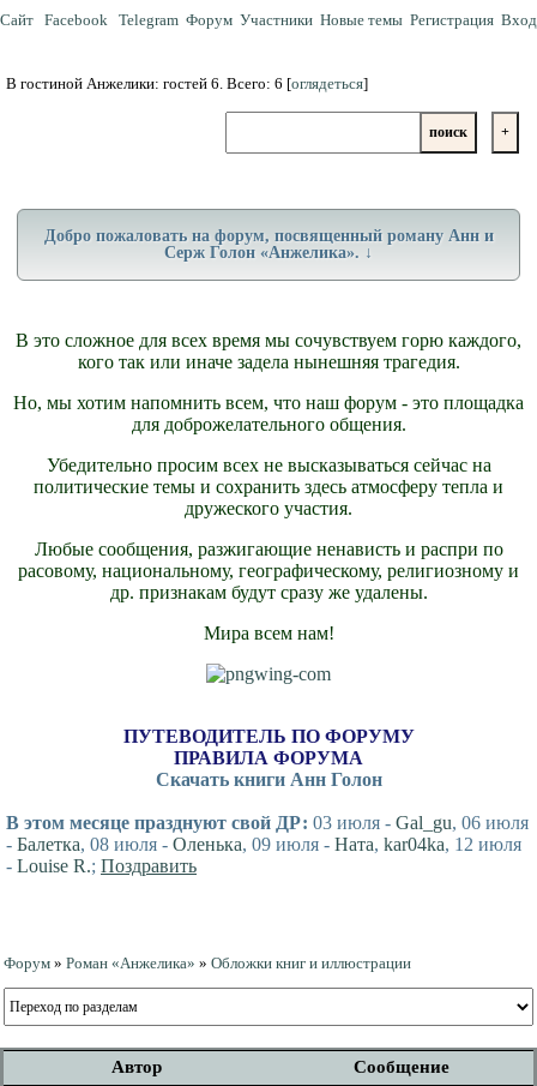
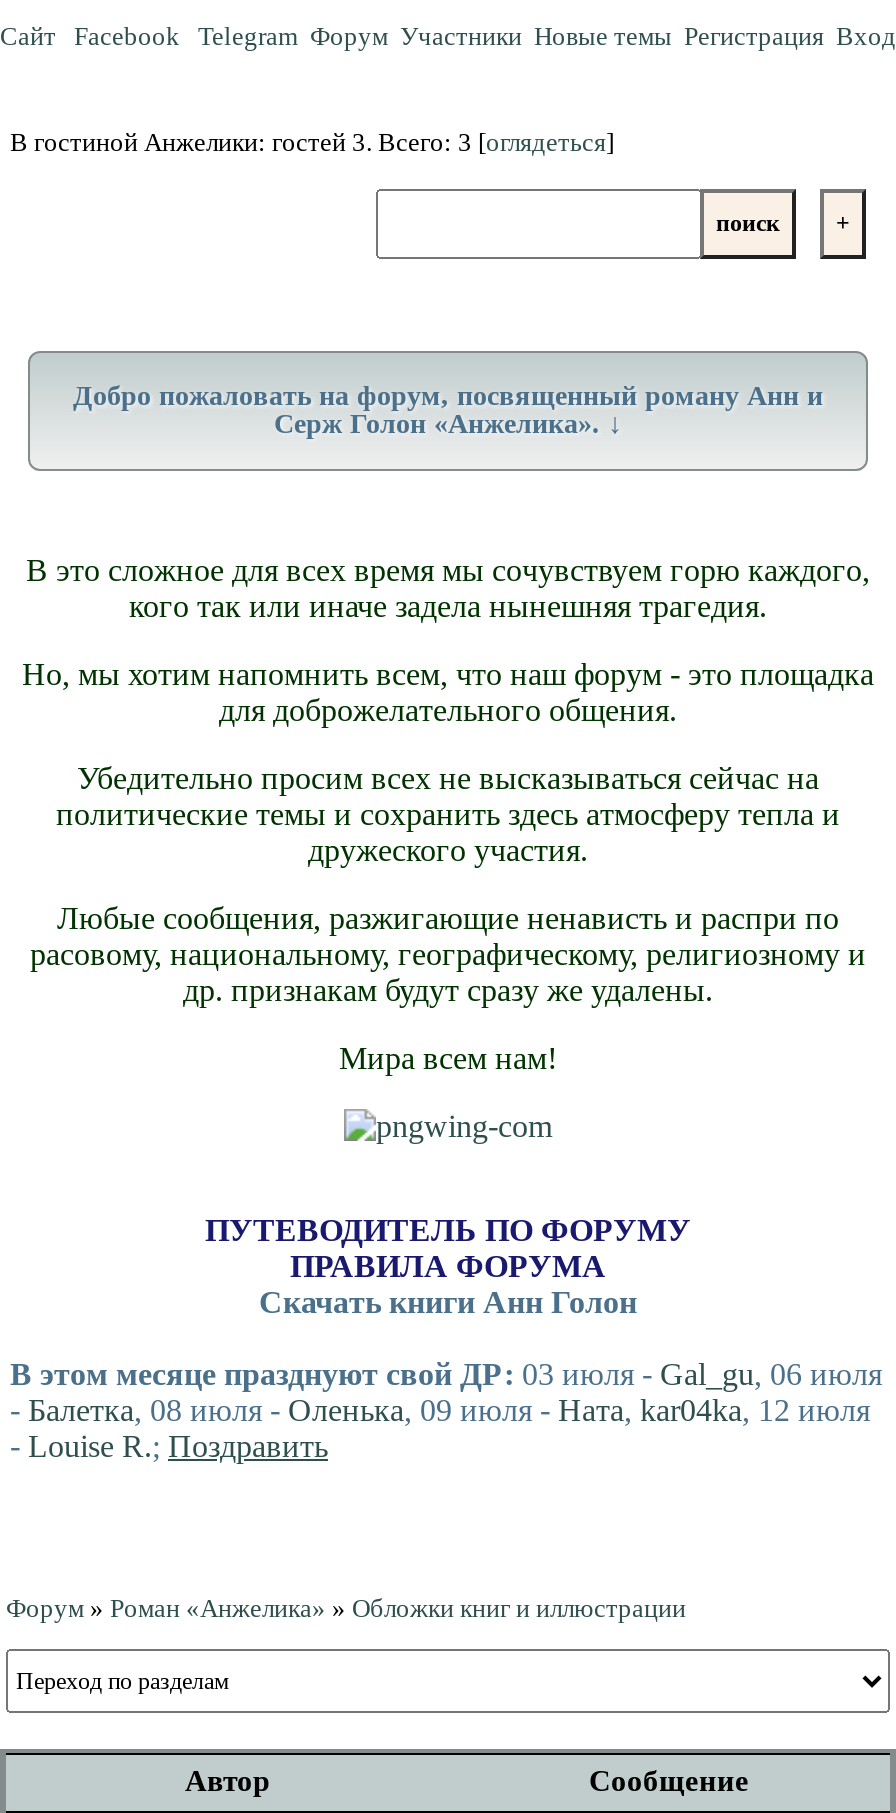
- В гостиной Анжелики: гостей 6. Всего: 6 [оглядеться]
+ В гостиной Анжелики: гостей 3. Всего: 3 [оглядеться]
